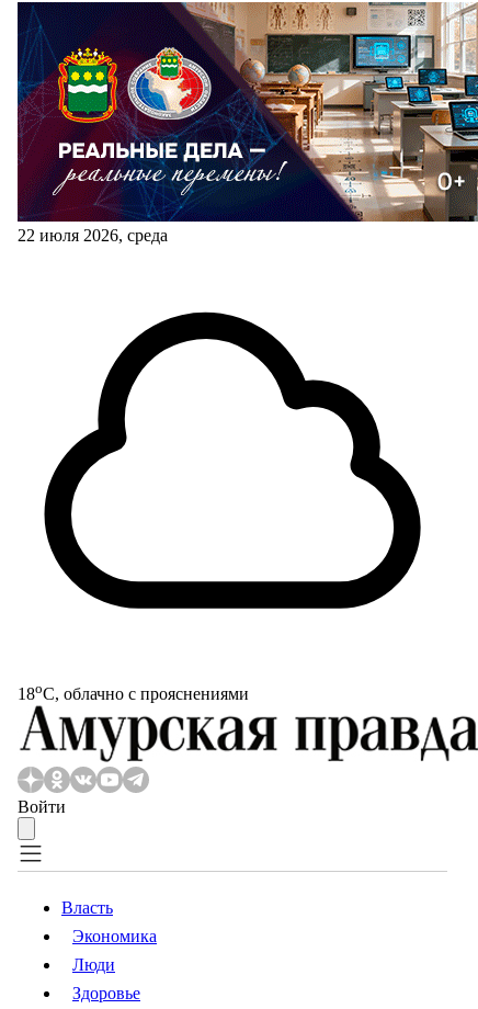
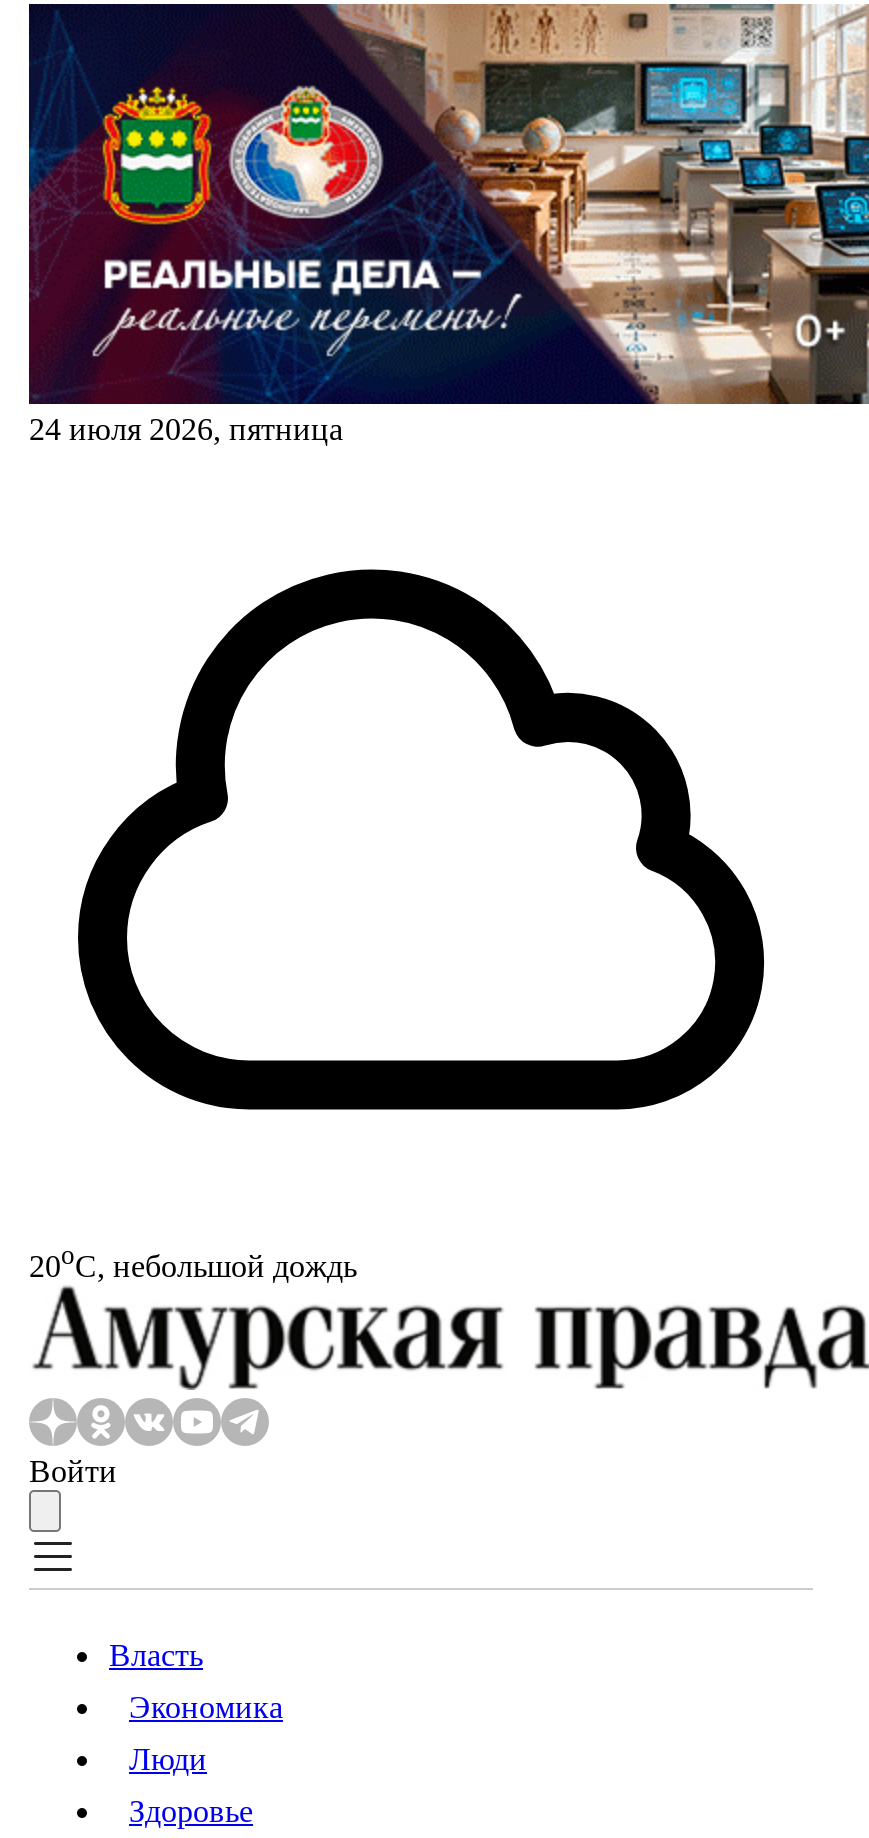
- 22 июля 2026, среда
+ 24 июля 2026, пятница

- 18oС, облачно с прояснениями
+ 20oС, небольшой дождь
